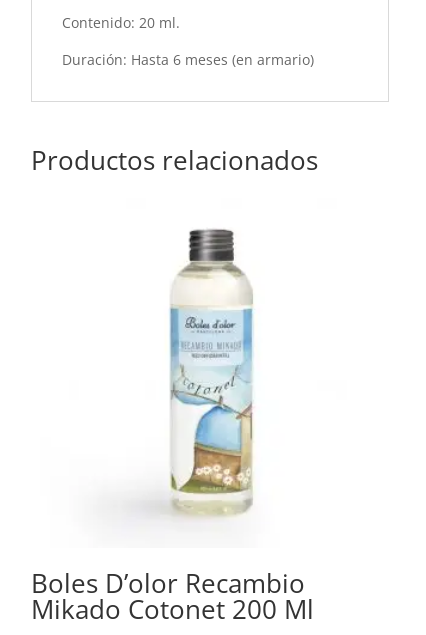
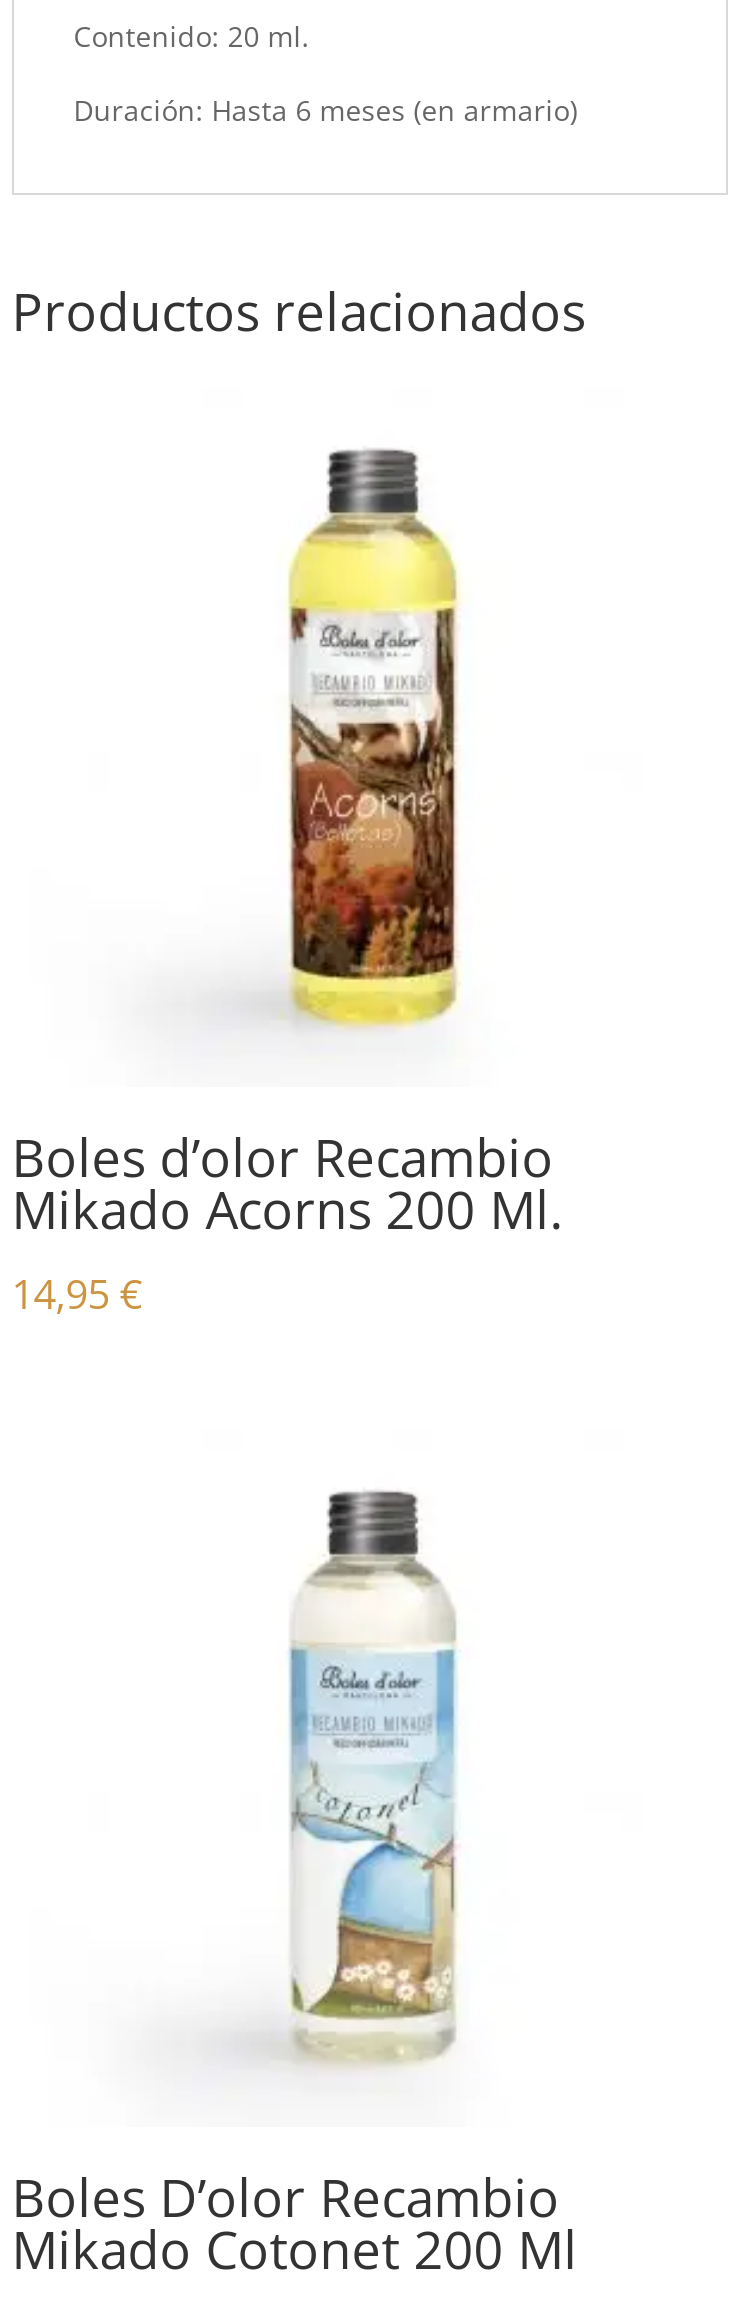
+ Boles d’olor Recambio
+ Mikado Acorns 200 Ml.
+ 14,95 €

+ [image]
